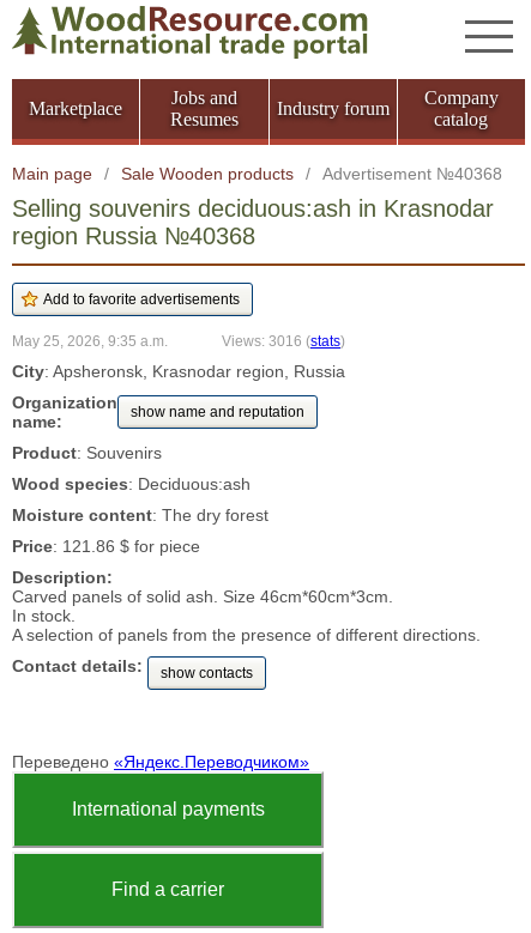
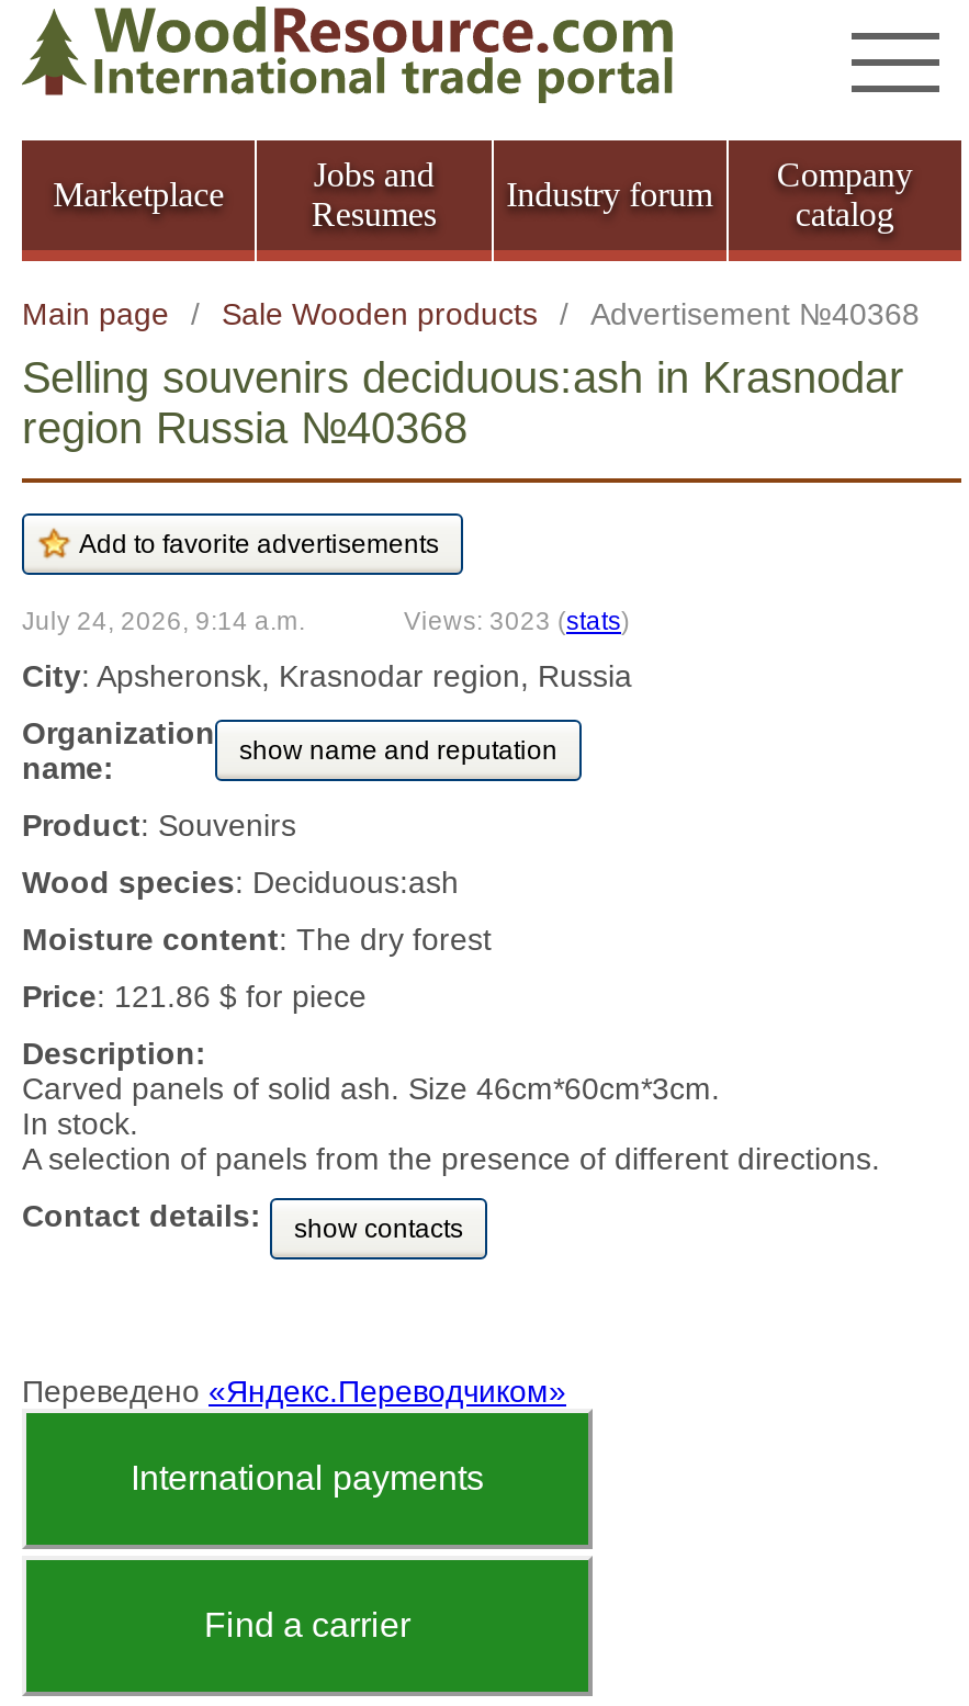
- May 25, 2026, 9:35 a.m.
+ July 24, 2026, 9:14 a.m.

- Views: 3016 (stats)
+ Views: 3023 (stats)
